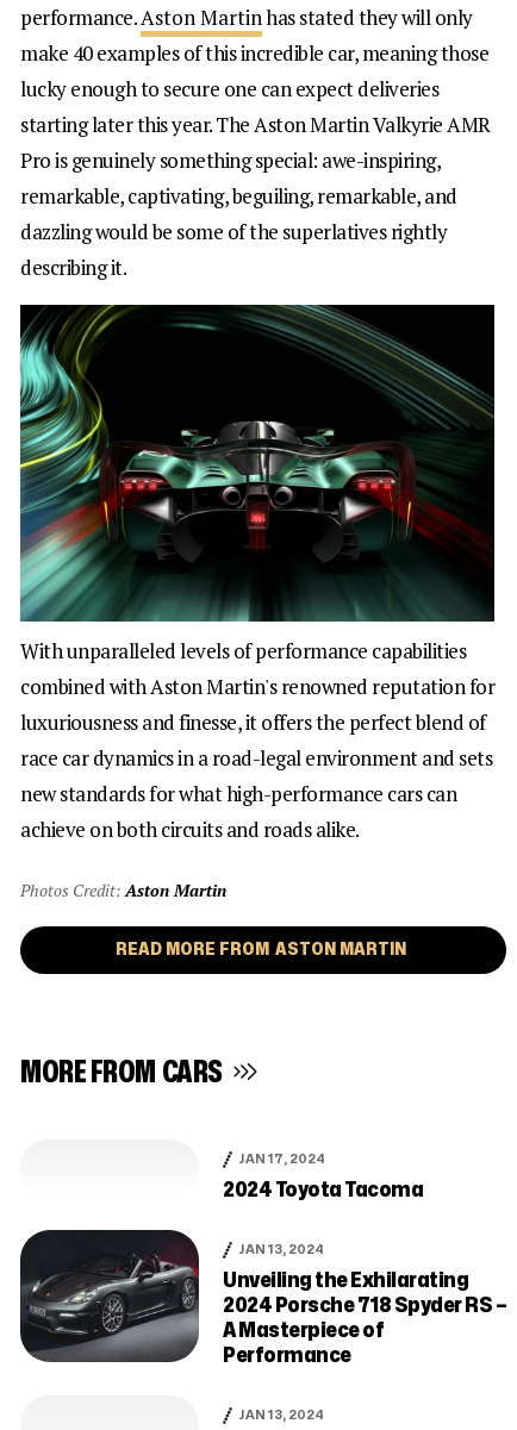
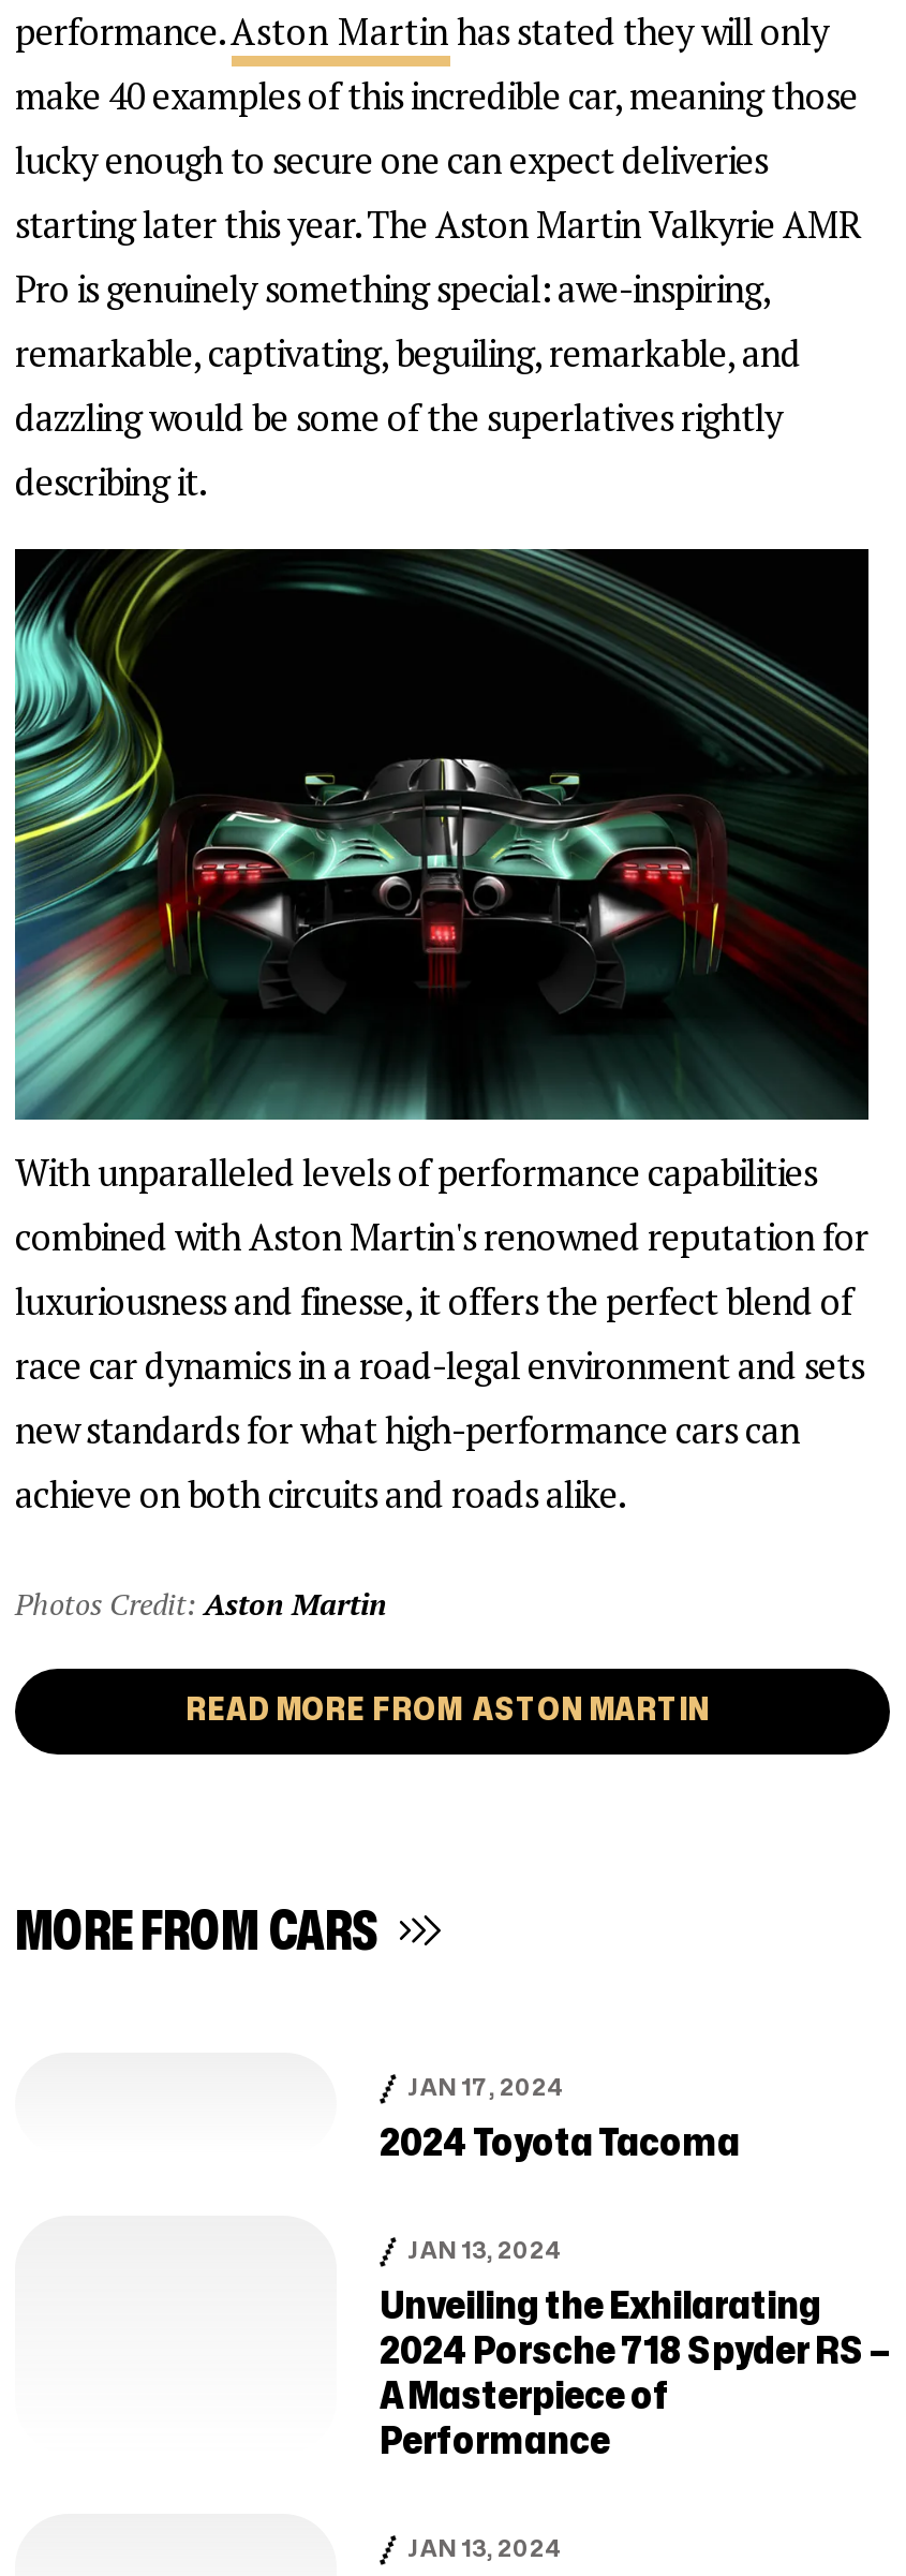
- [image]
